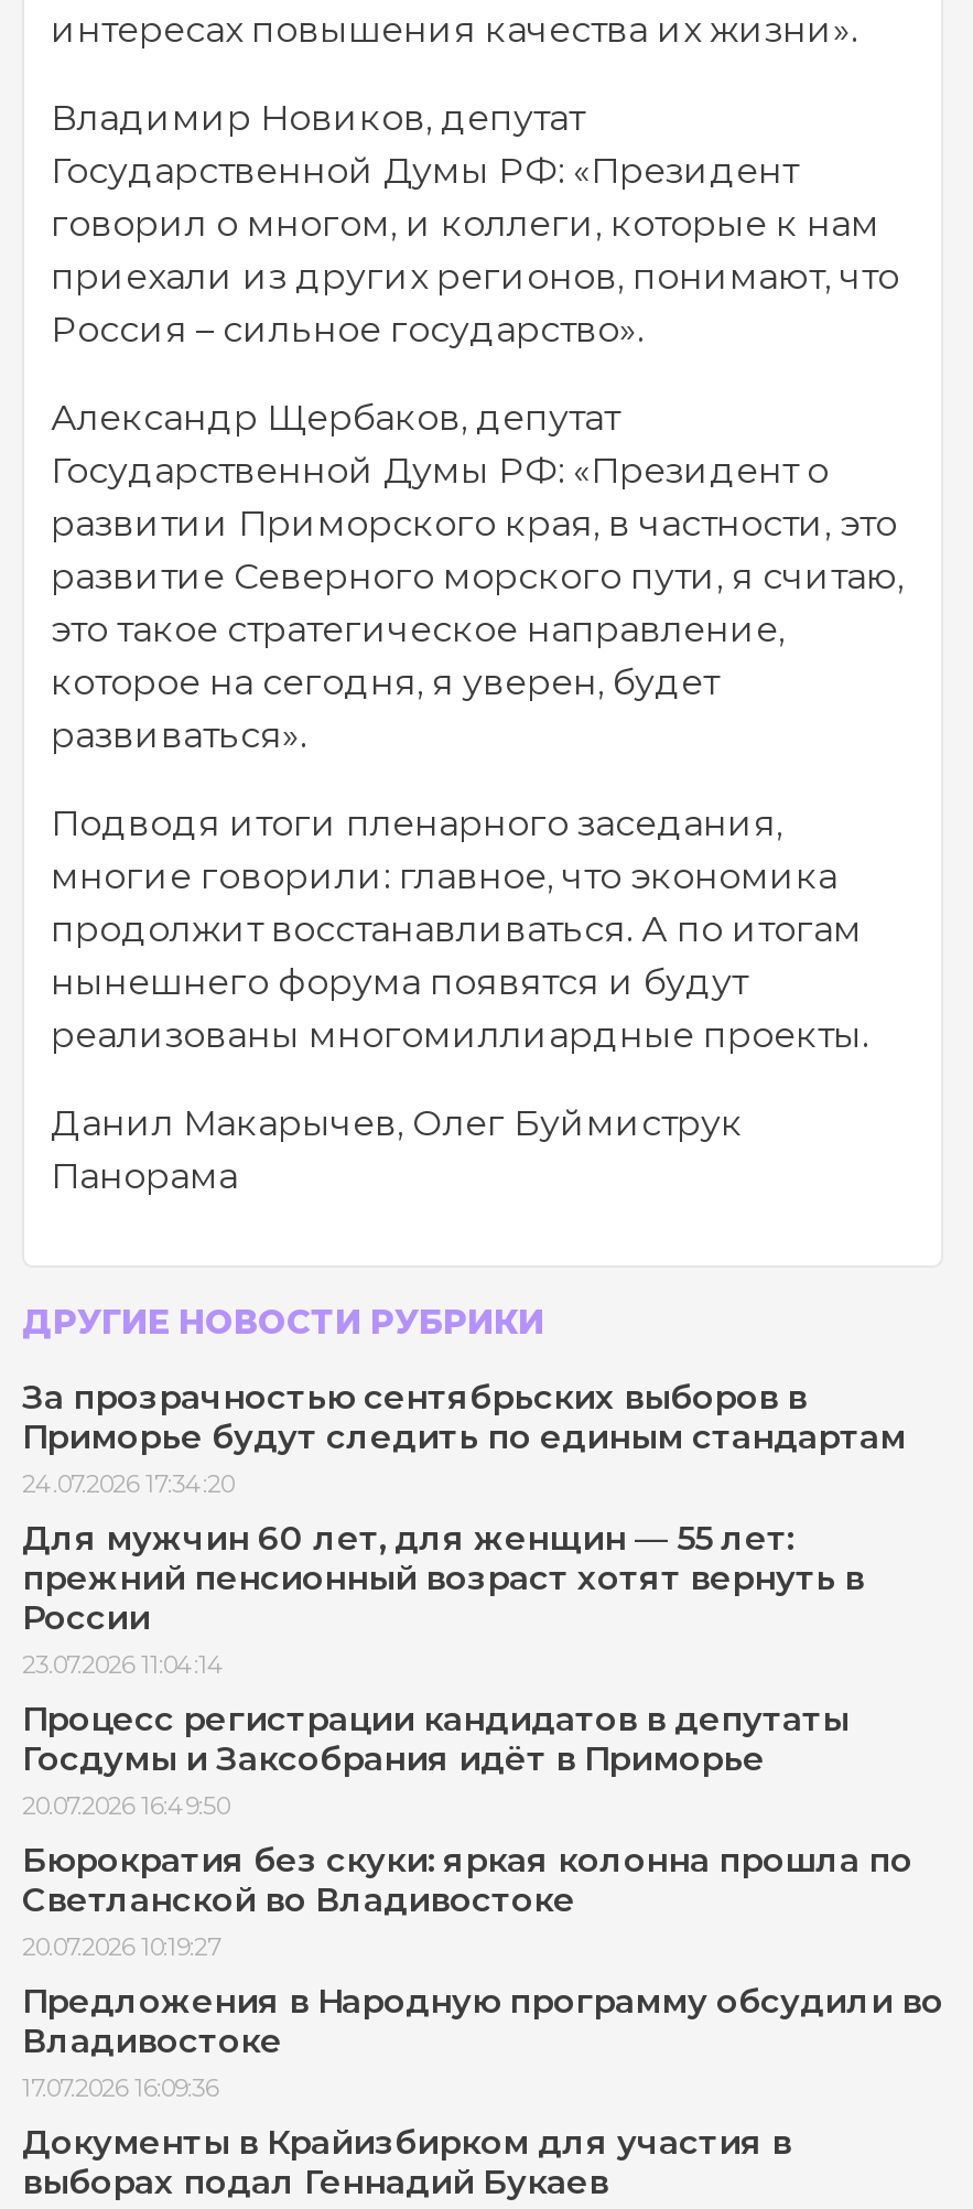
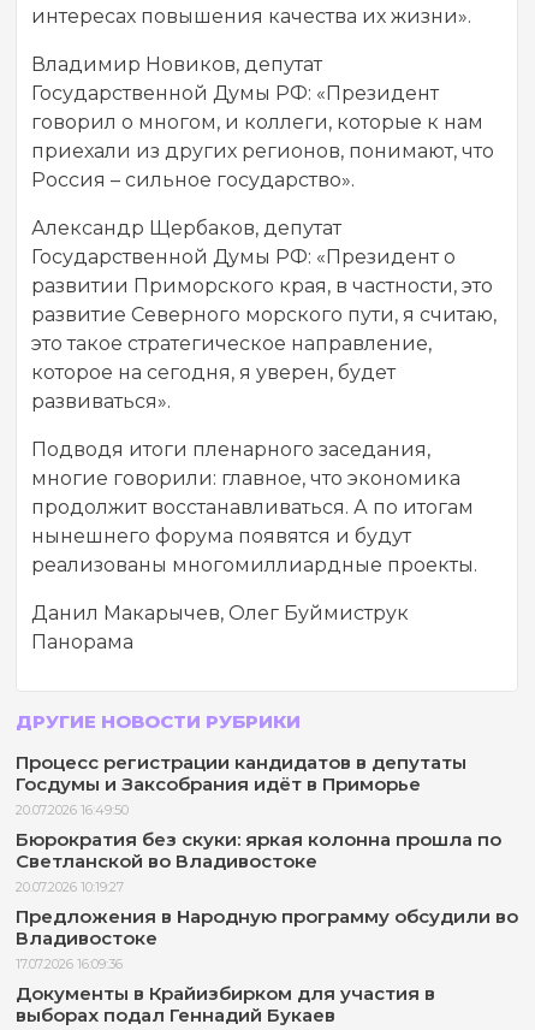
- За прозрачностью сентябрьских выборов в
- Приморье будут следить по единым стандартам
- 24.07.2026 17:34:20
- Для мужчин 60 лет, для женщин — 55 лет:
- прежний пенсионный возраст хотят вернуть в
- России
- 23.07.2026 11:04:14
